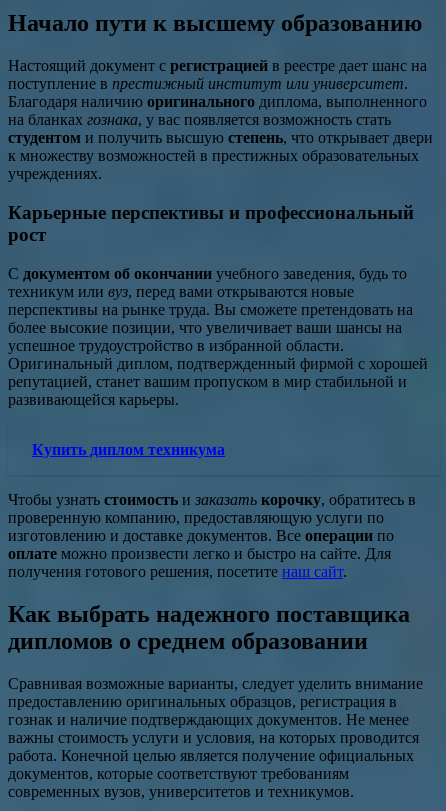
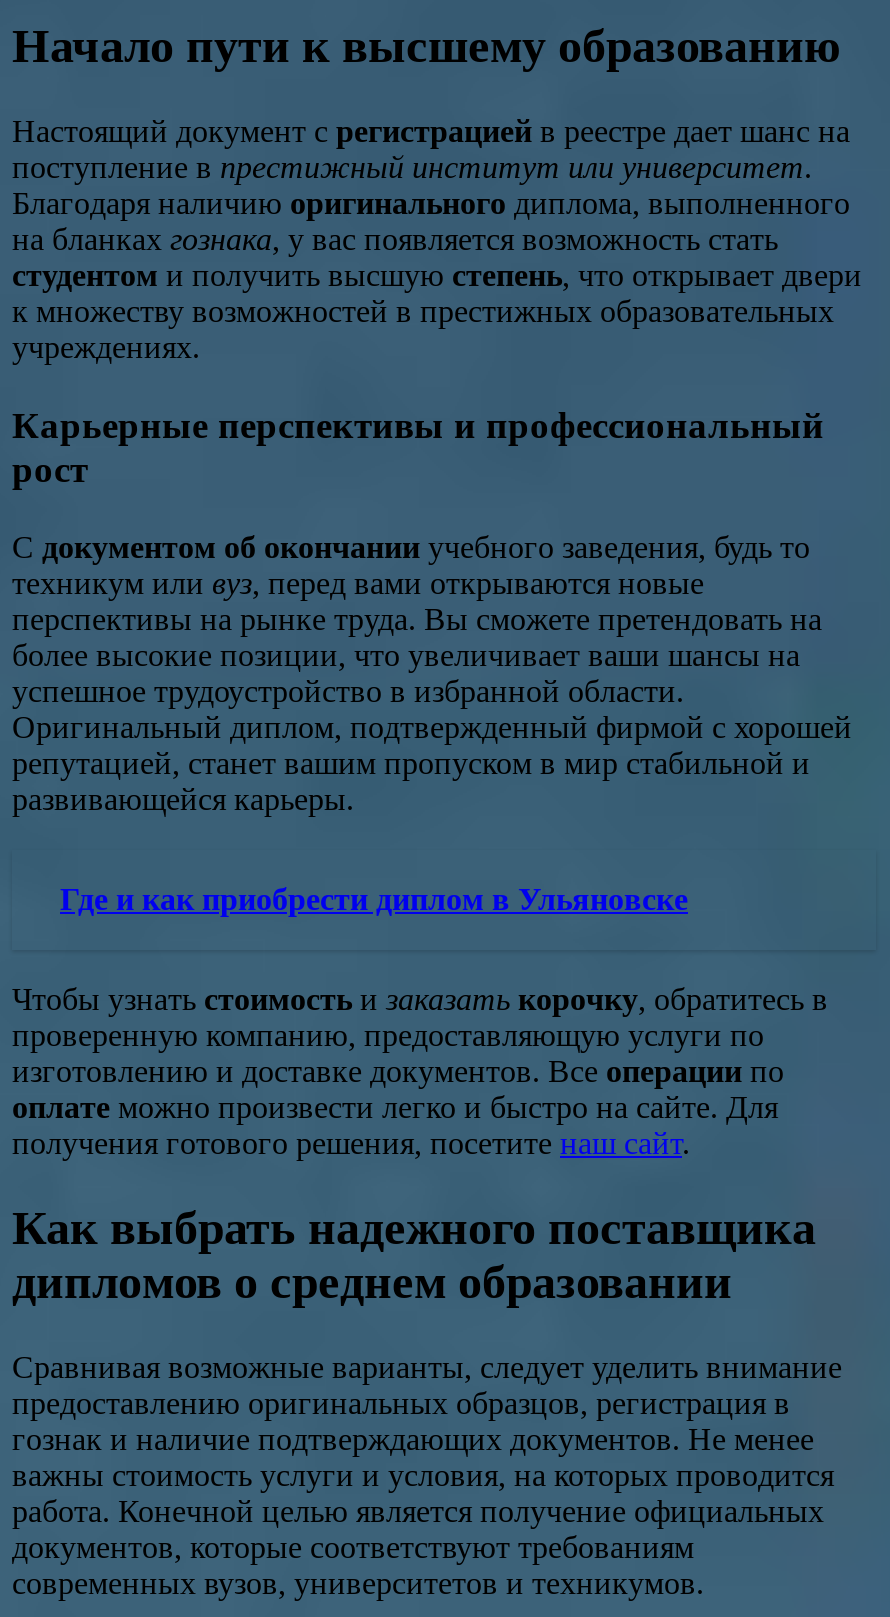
- Купить диплом техникума
+ Где и как приобрести диплом в Ульяновске
